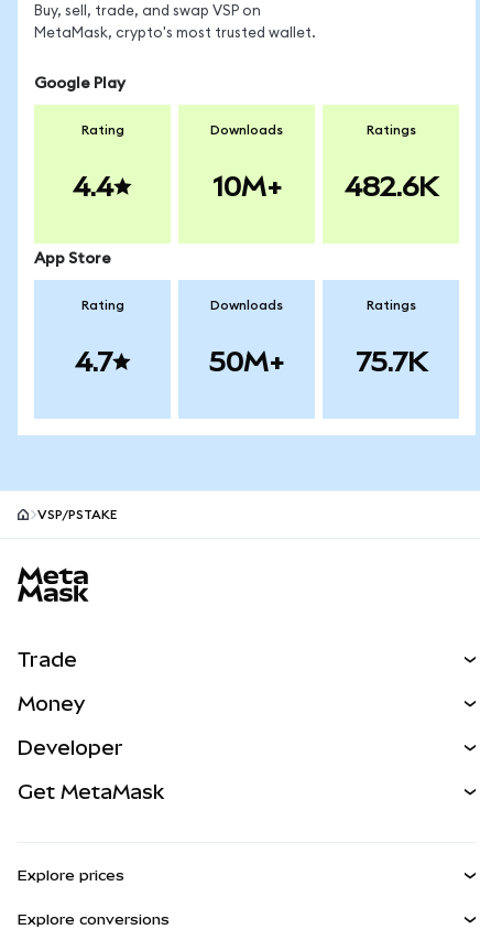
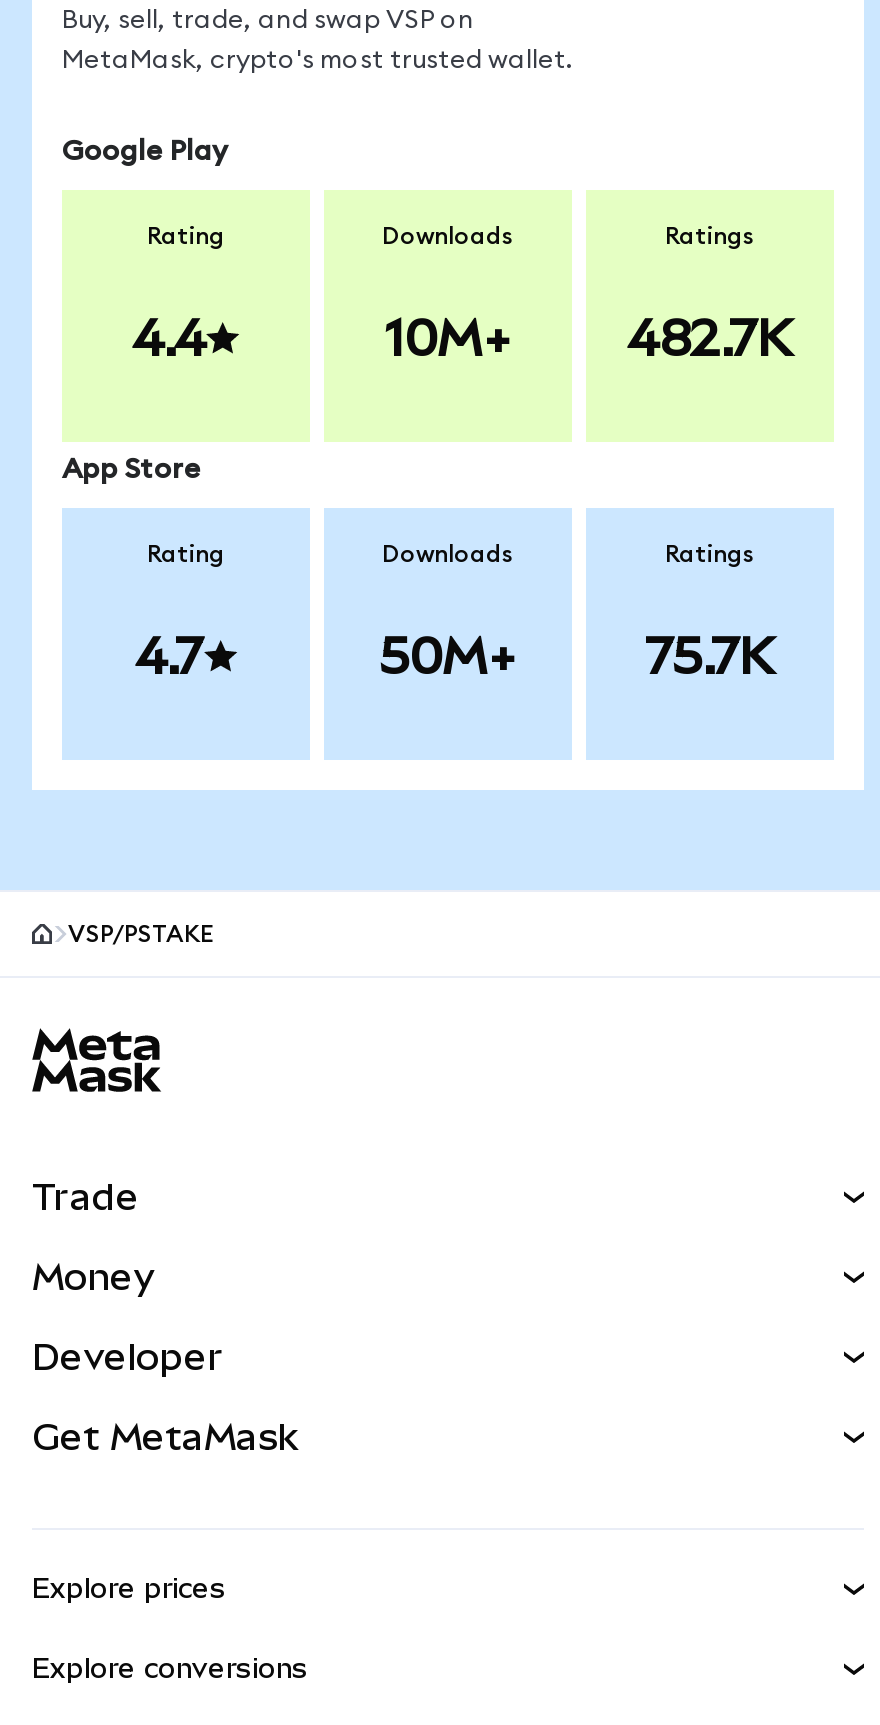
- 482.6K
+ 482.7K
